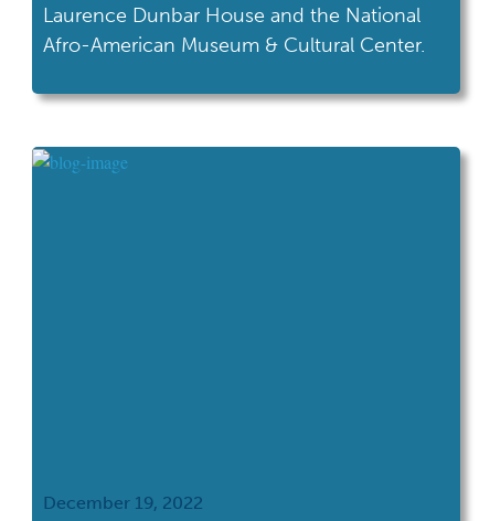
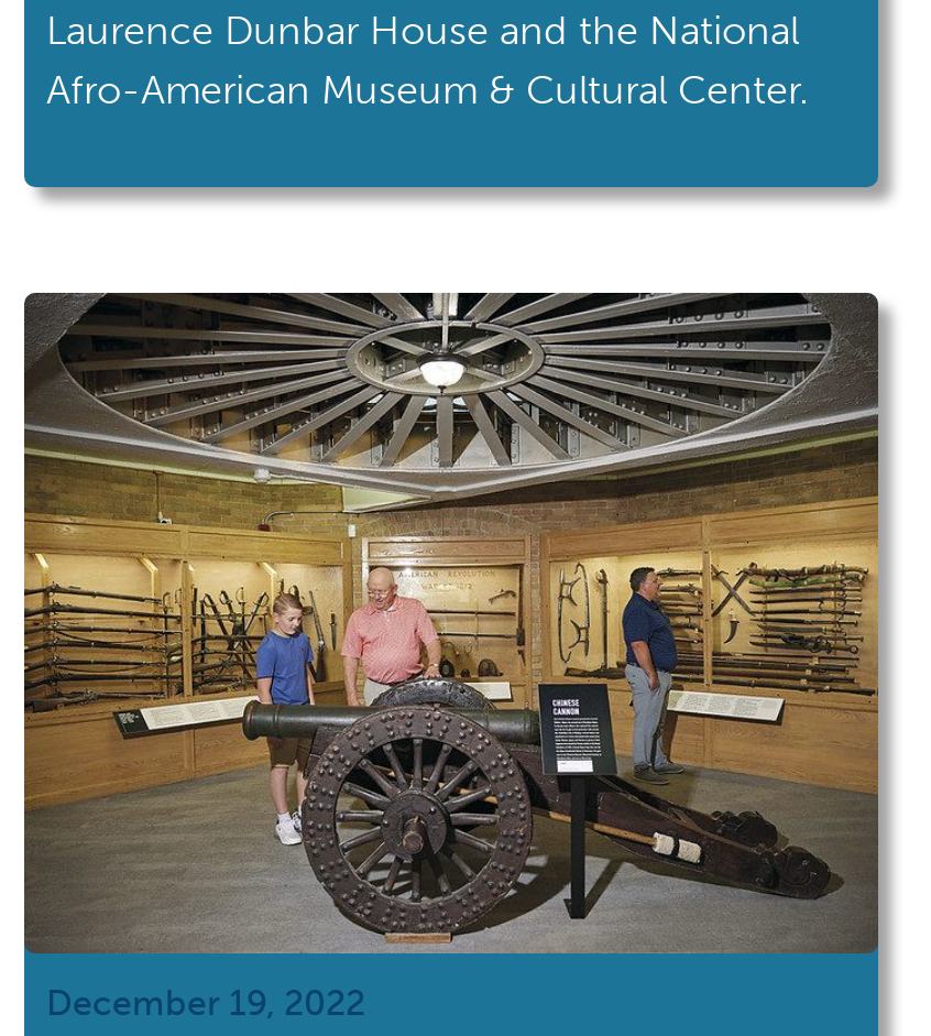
+ [image]
